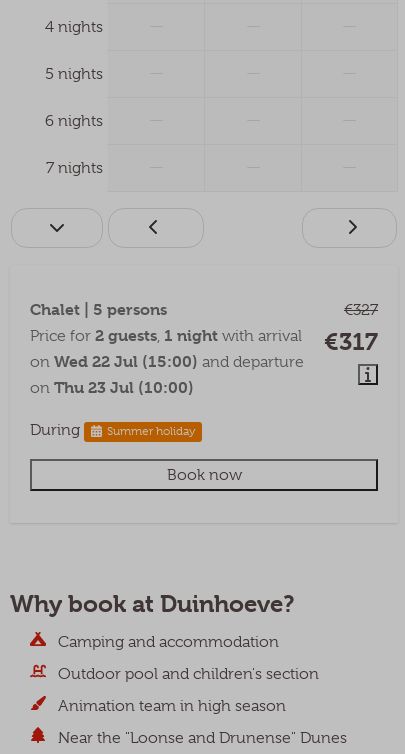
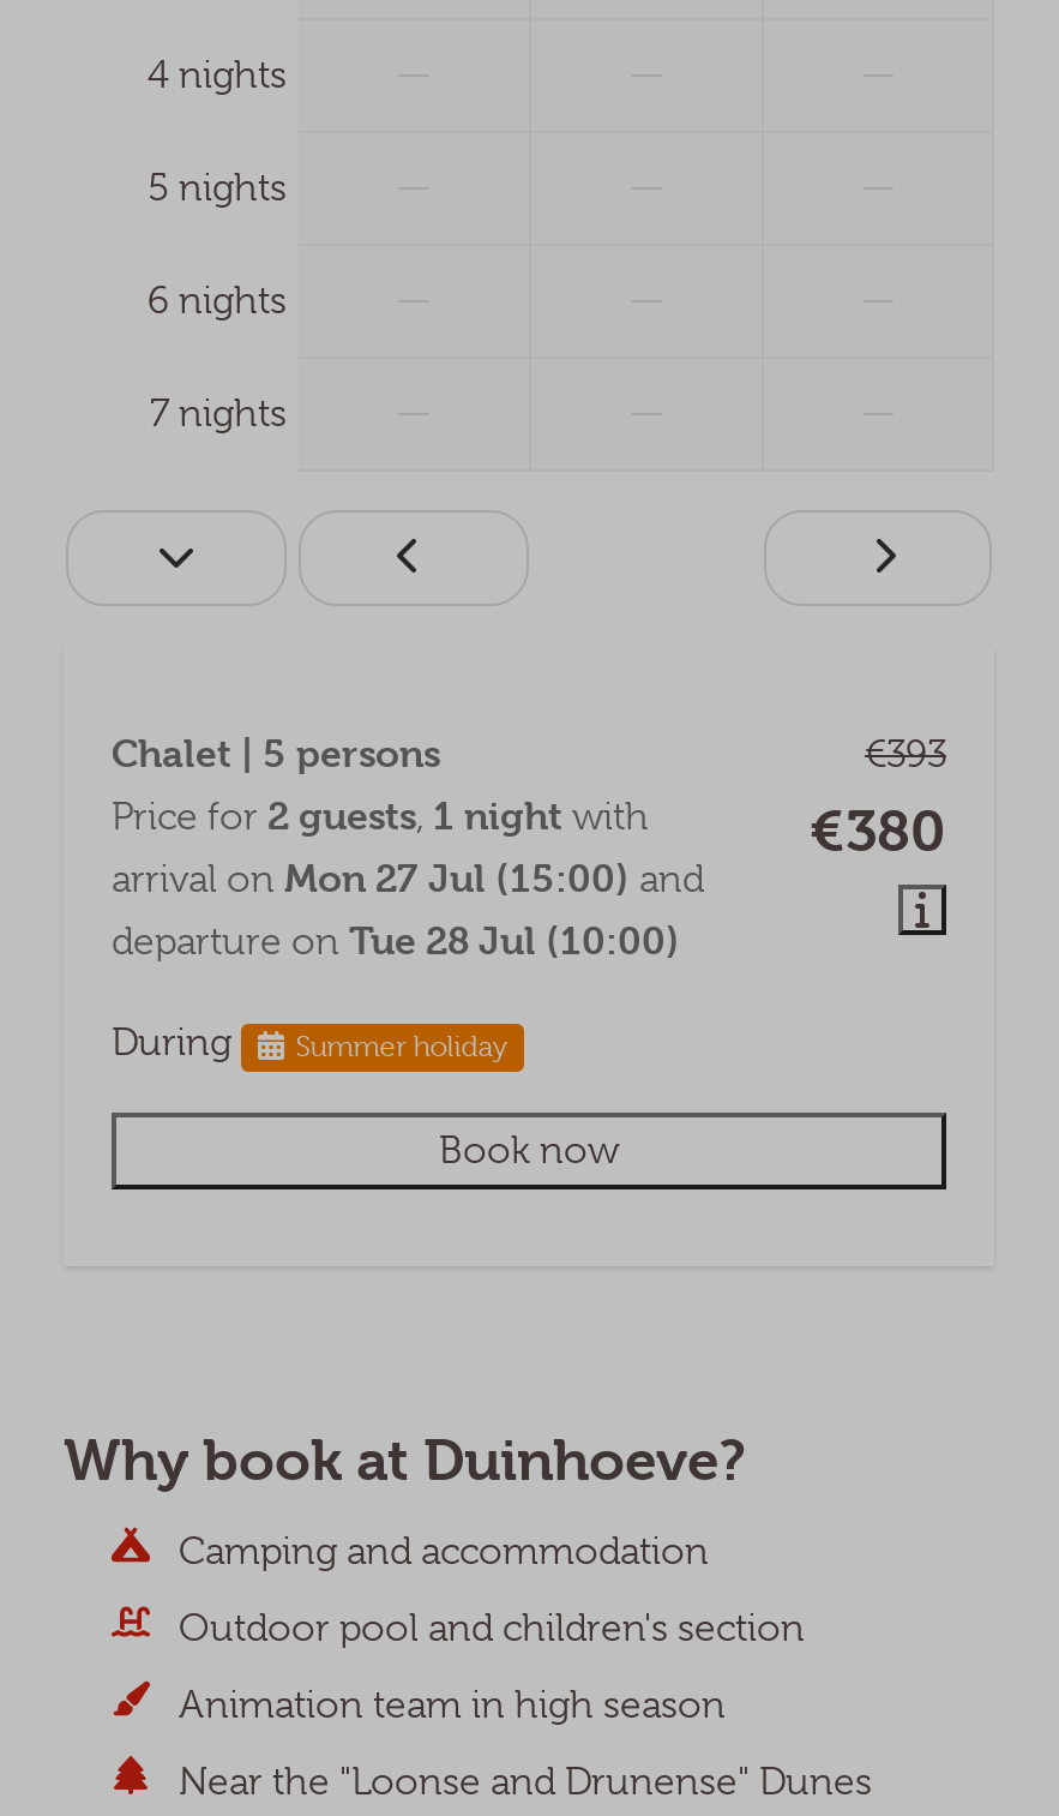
- €327
+ €393

- Price for 2 guests, 1 night with arrival
- on Wed 22 Jul (15:00) and departure
- on Thu 23 Jul (10:00)
+ Price for 2 guests, 1 night with
+ arrival on Mon 27 Jul (15:00) and
+ departure on Tue 28 Jul (10:00)

- €317
+ €380
